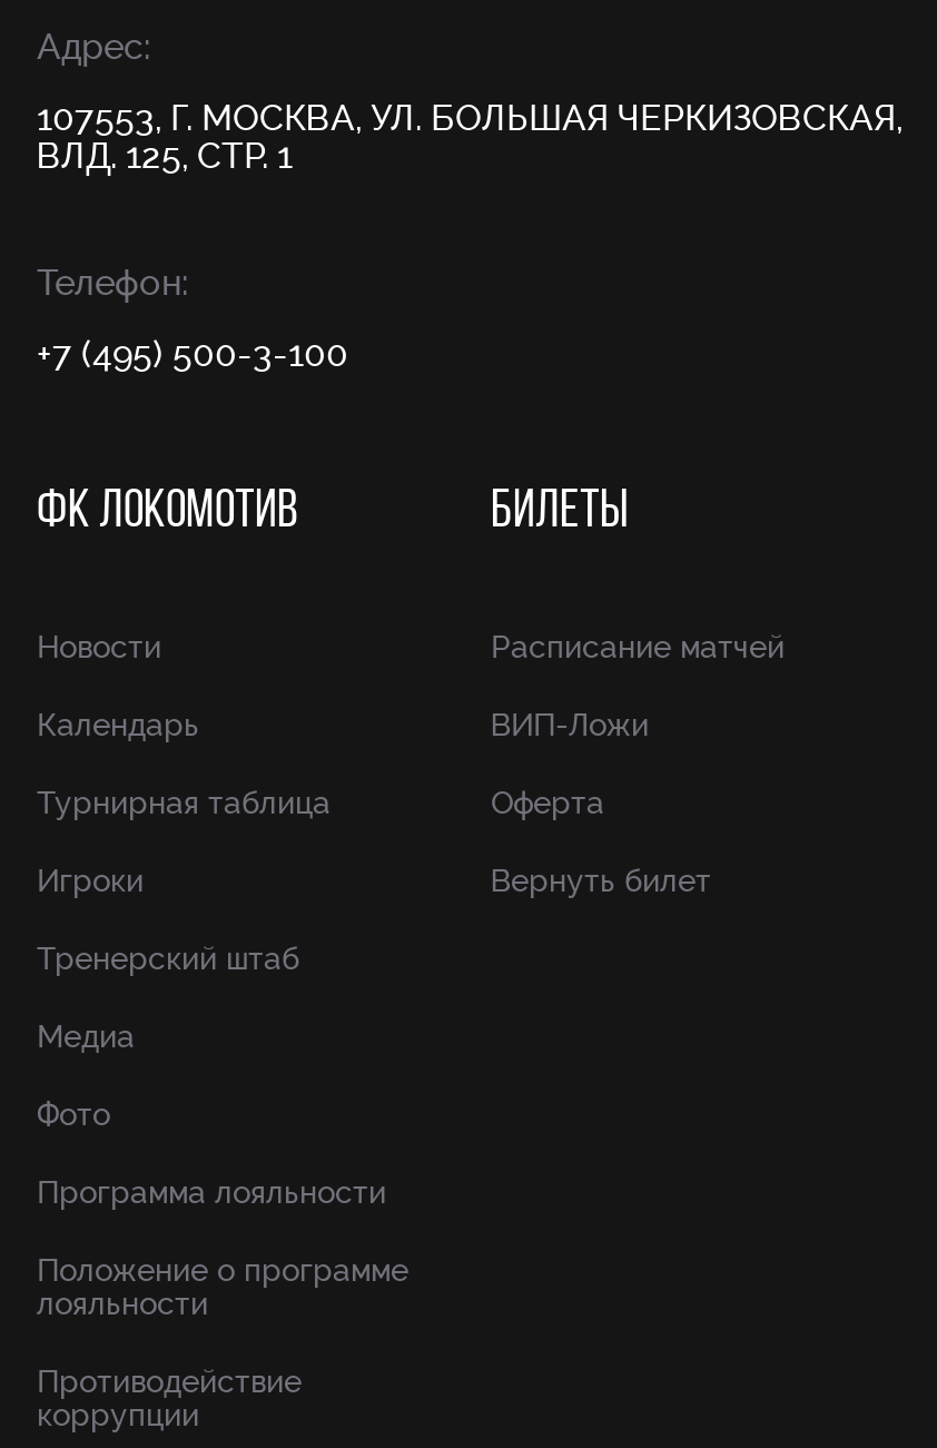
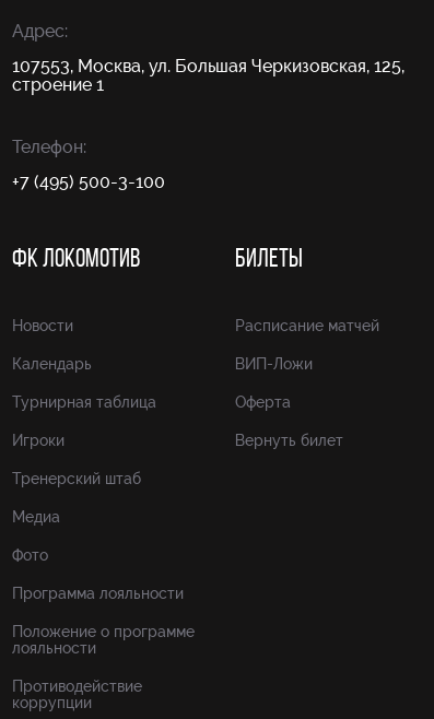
- 107553, Г. МОСКВА, УЛ. БОЛЬШАЯ ЧЕРКИЗОВСКАЯ,
- ВЛД. 125, СТР. 1
+ 107553, Москва, ул. Большая Черкизовская, 125,
+ строение 1
